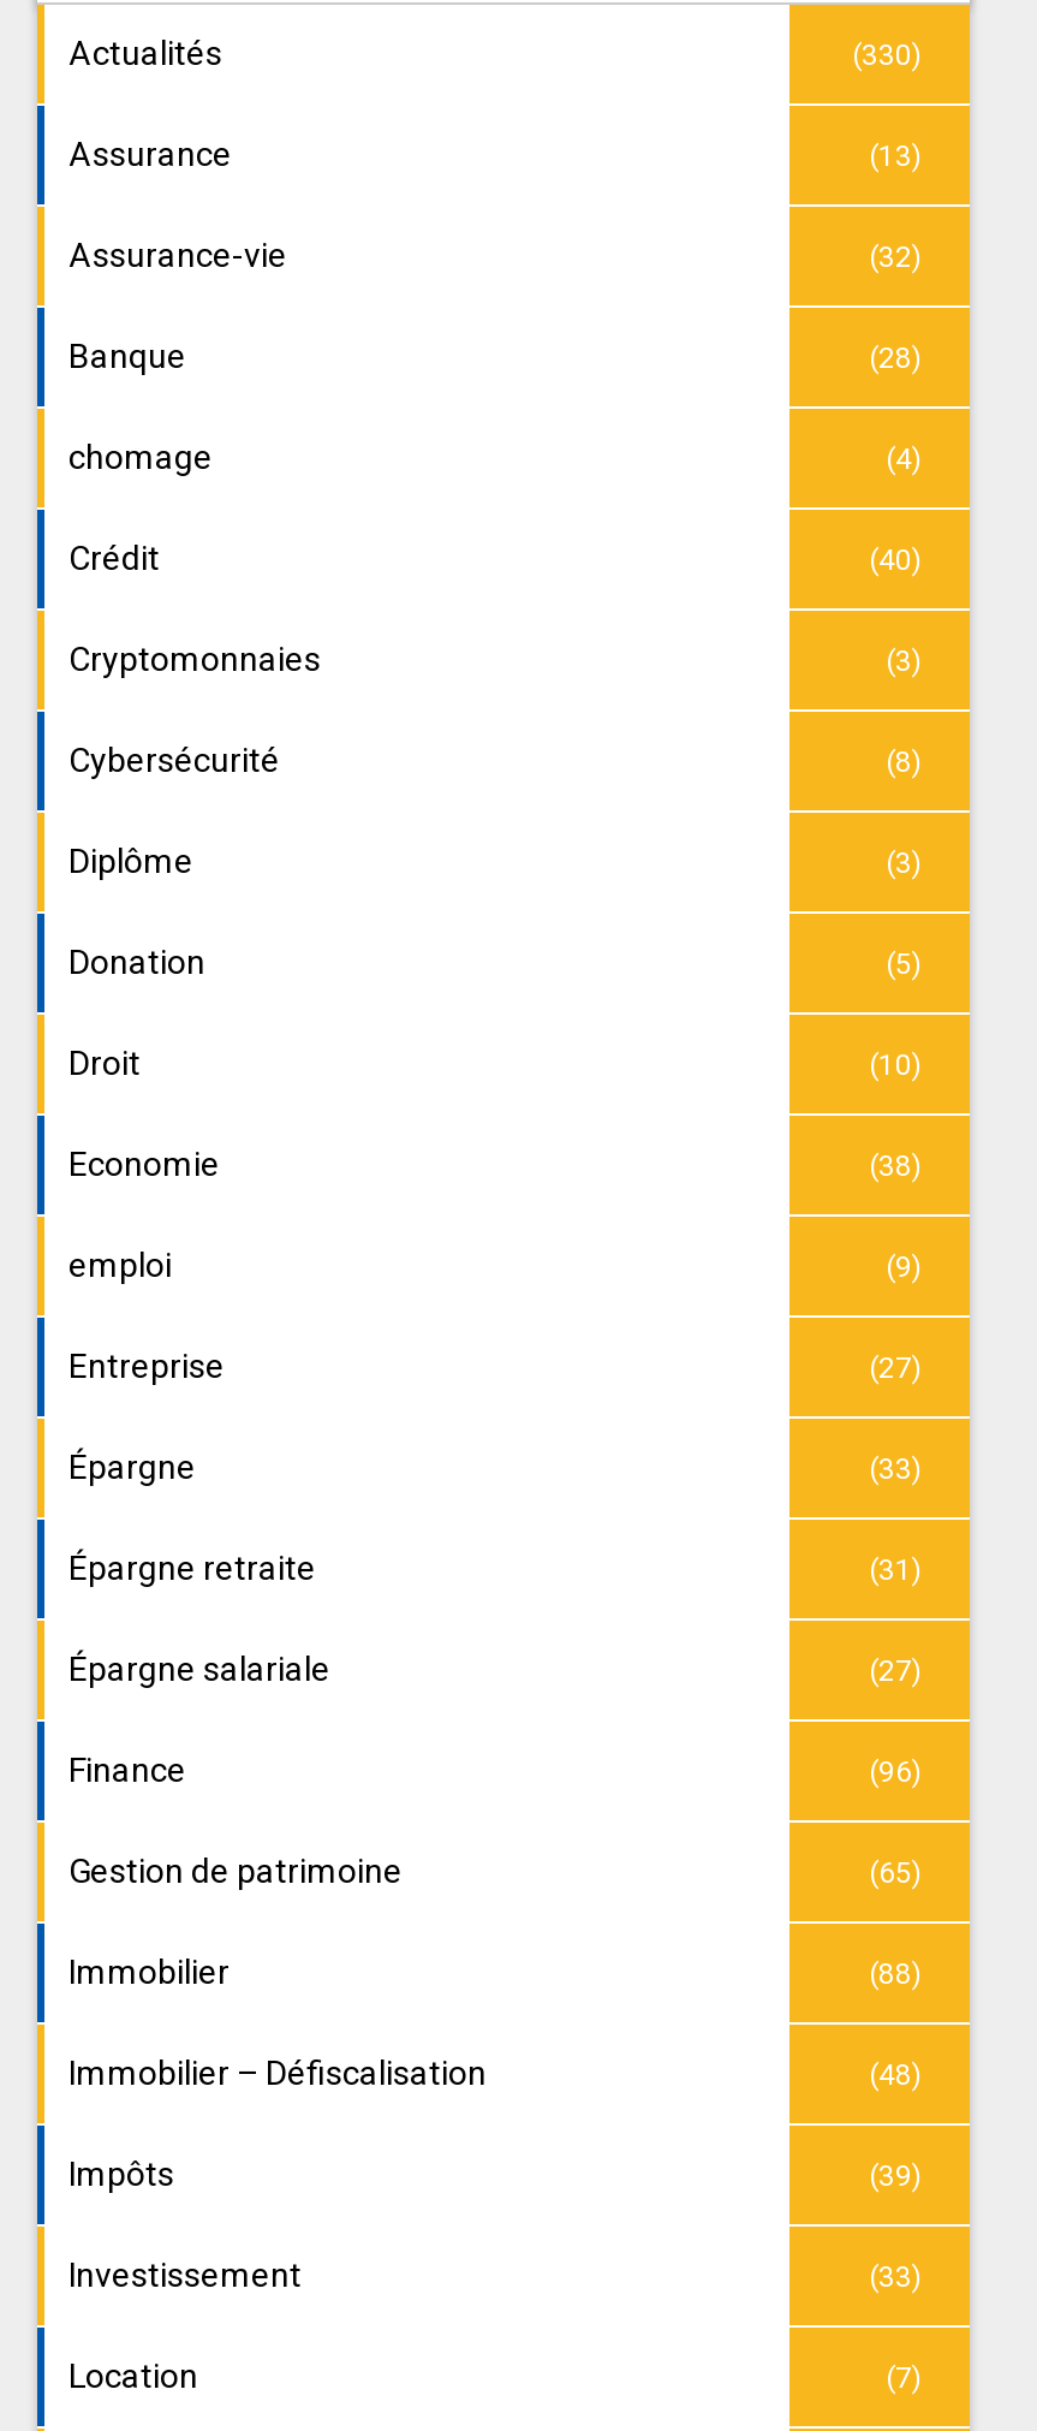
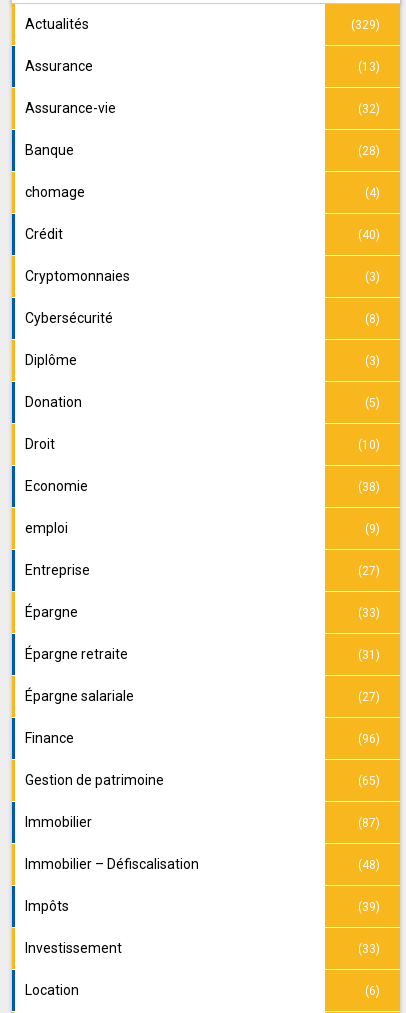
- (330)
+ (329)

- (88)
+ (87)

- (7)
+ (6)
